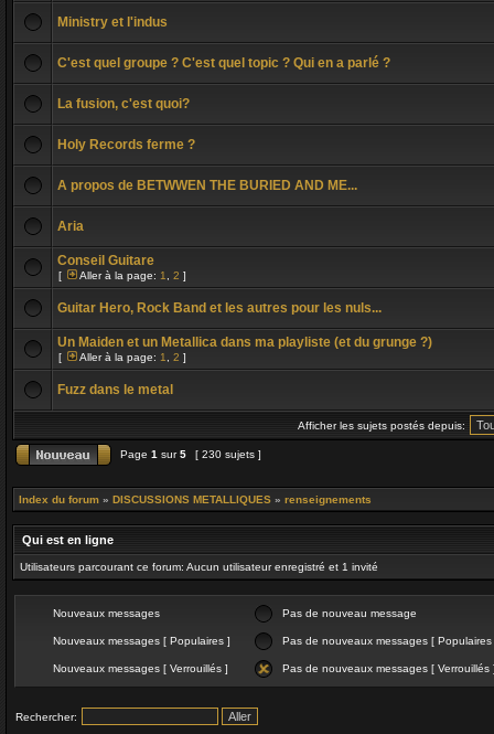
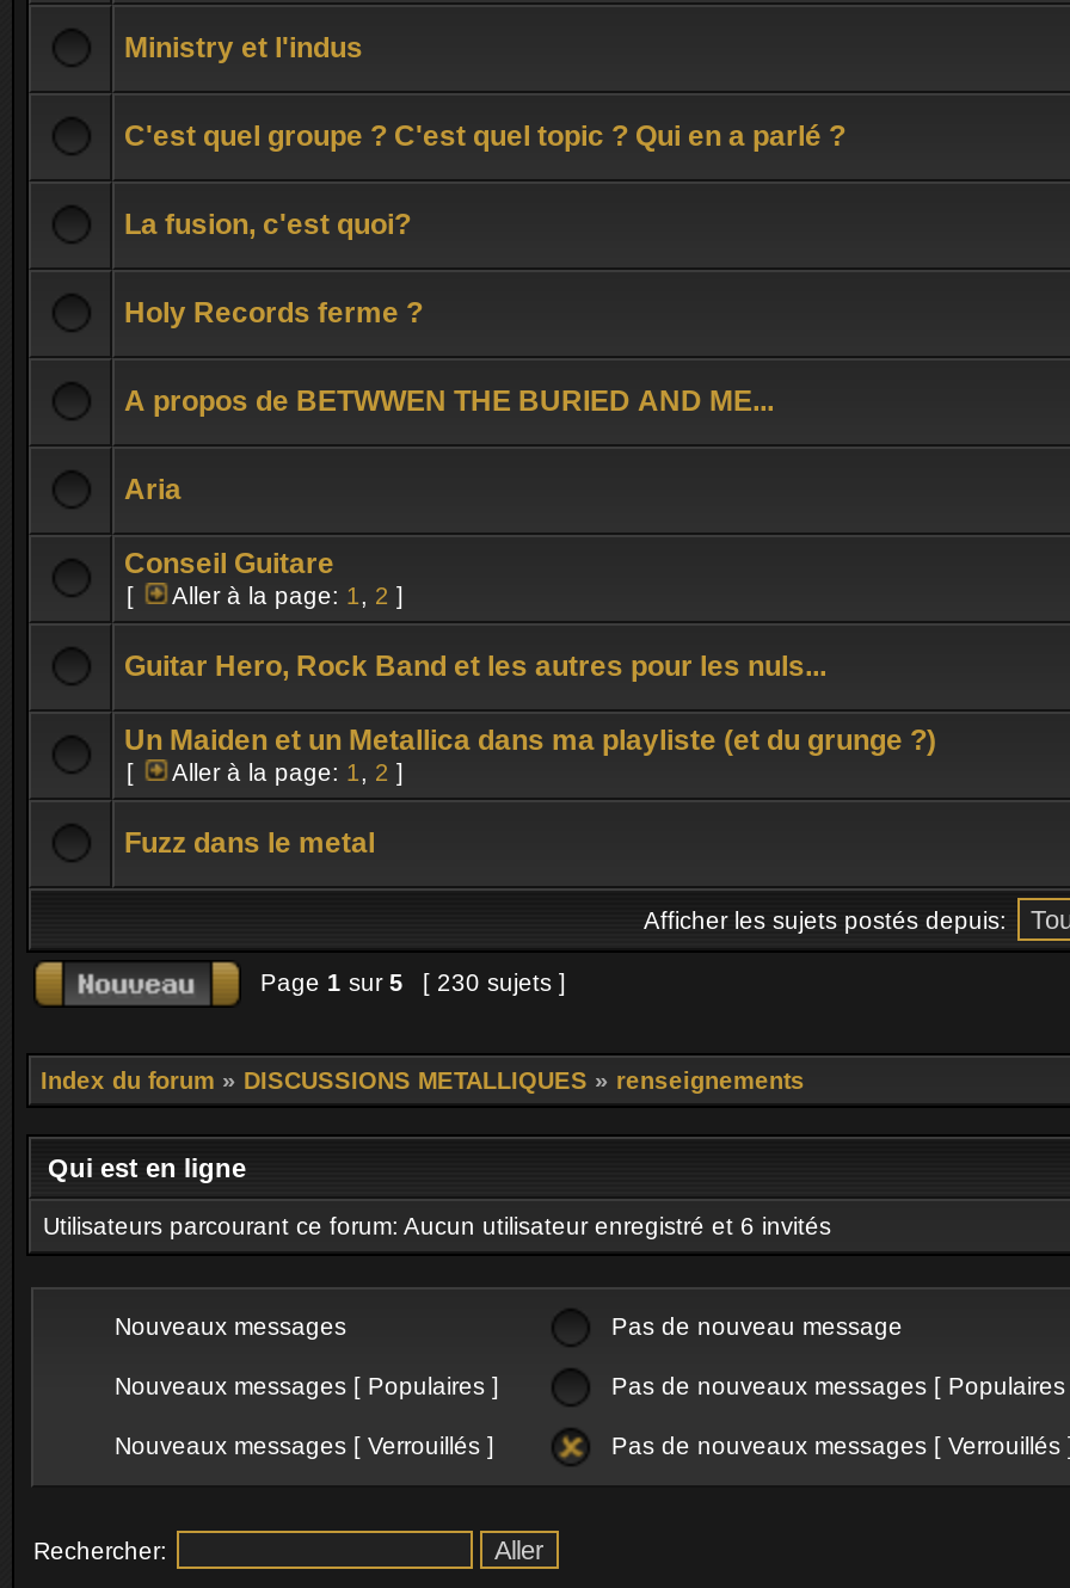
- Utilisateurs parcourant ce forum: Aucun utilisateur enregistré et 1 invité
+ Utilisateurs parcourant ce forum: Aucun utilisateur enregistré et 6 invités
